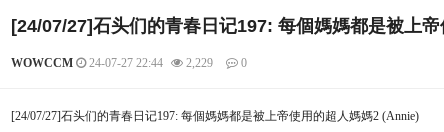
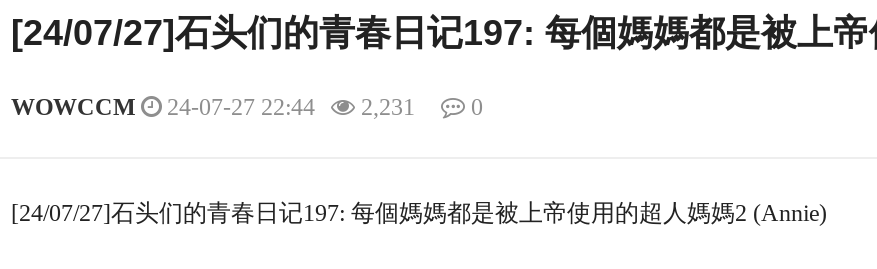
- WOWCCM 24-07-27 22:44 2,229 0
+ WOWCCM 24-07-27 22:44 2,231 0
